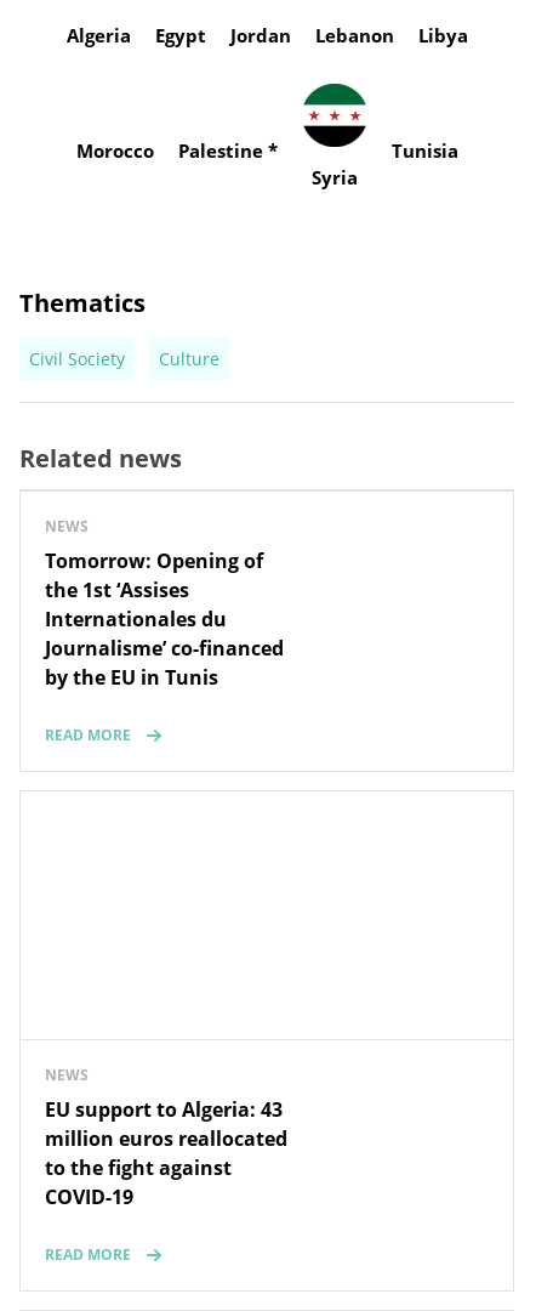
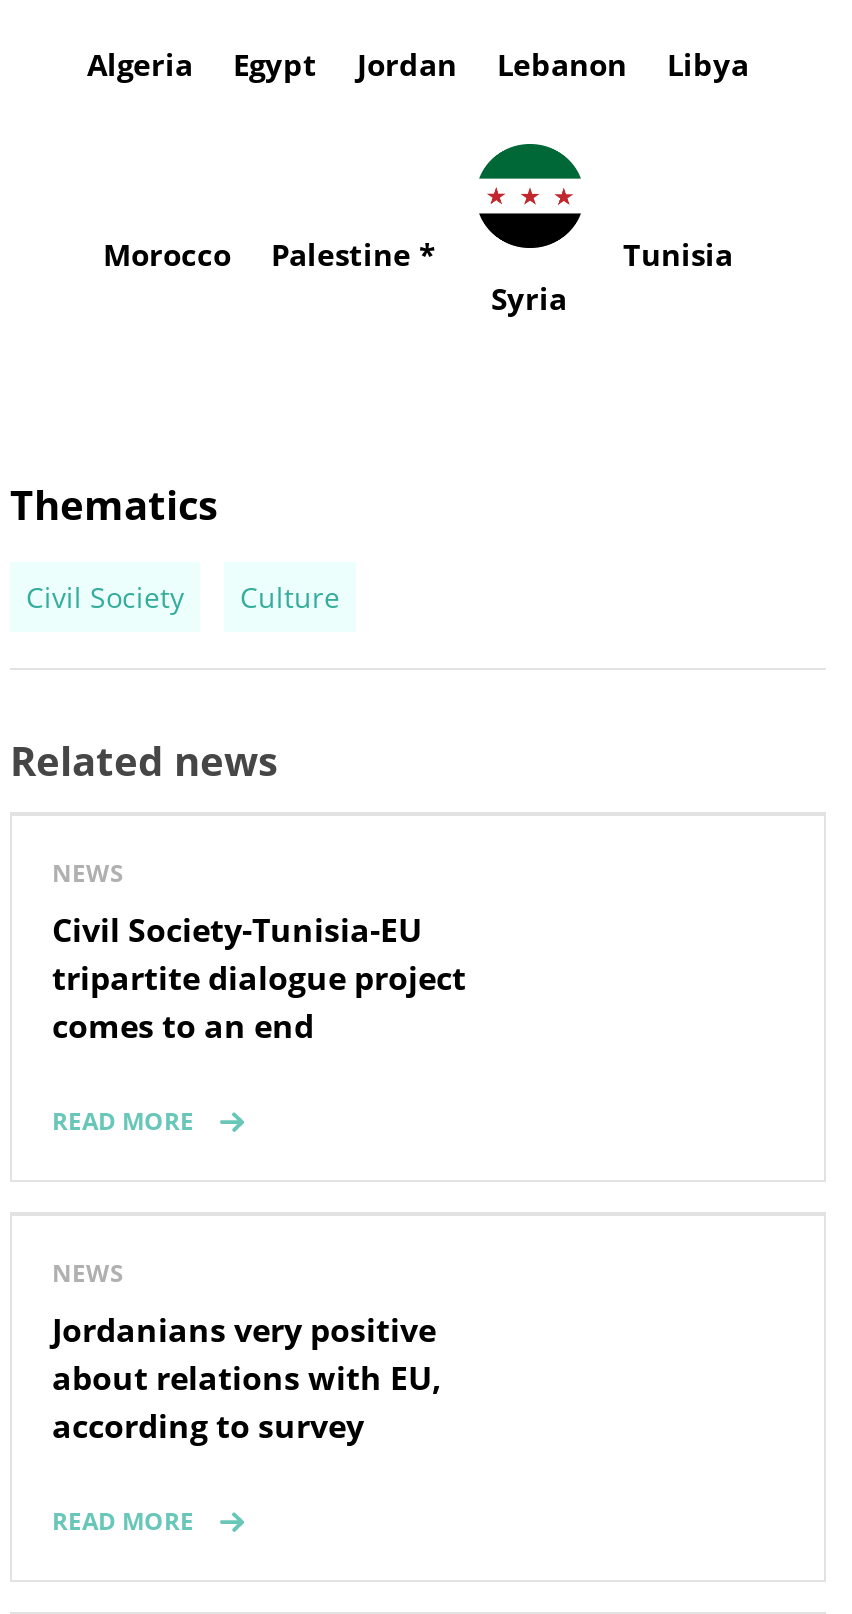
- Tomorrow: Opening of
- the 1st ‘Assises
- Internationales du
- Journalisme’ co-financed
- by the EU in Tunis
+ Civil Society-Tunisia-EU
+ tripartite dialogue project
+ comes to an end

- EU support to Algeria: 43
- million euros reallocated
- to the fight against
- COVID-19
+ Jordanians very positive
+ about relations with EU,
+ according to survey
